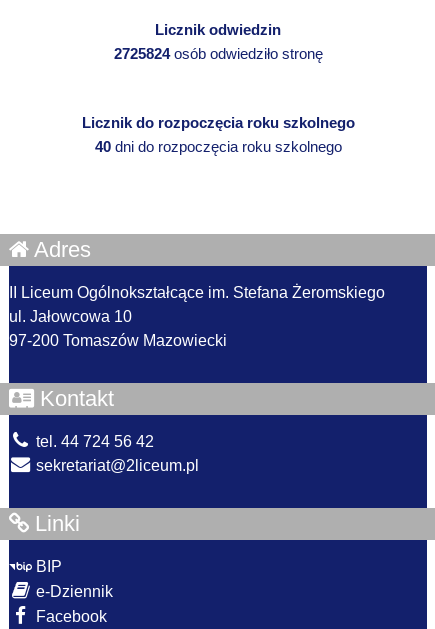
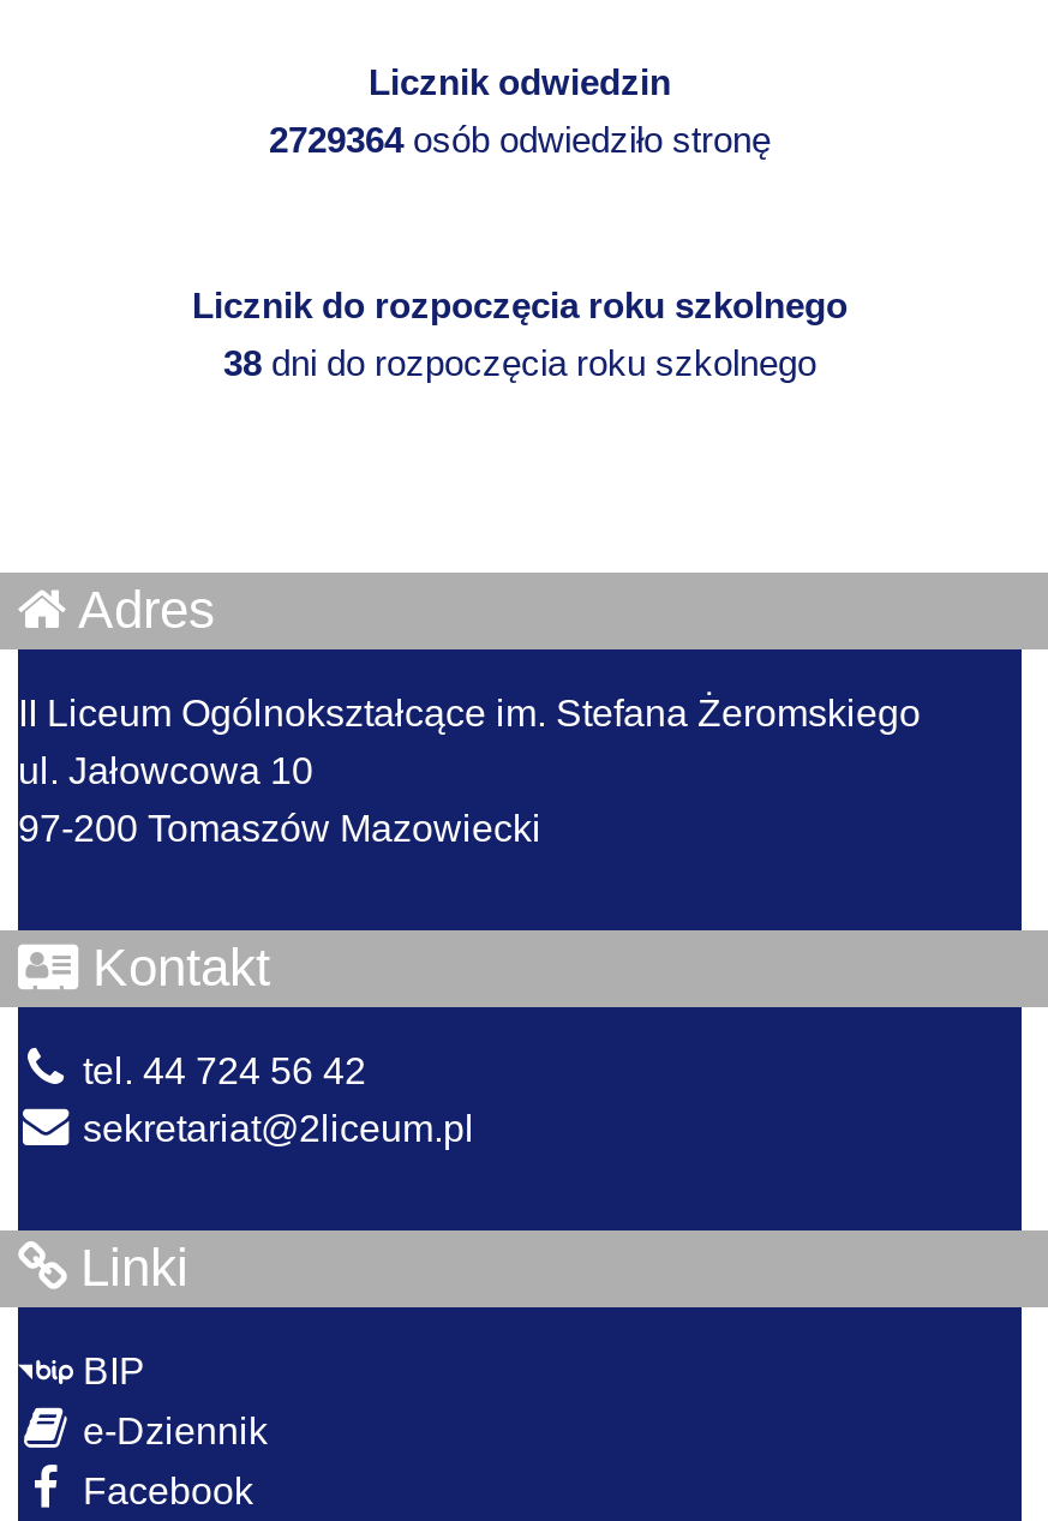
- 2725824 osób odwiedziło stronę
+ 2729364 osób odwiedziło stronę

- 40 dni do rozpoczęcia roku szkolnego
+ 38 dni do rozpoczęcia roku szkolnego
